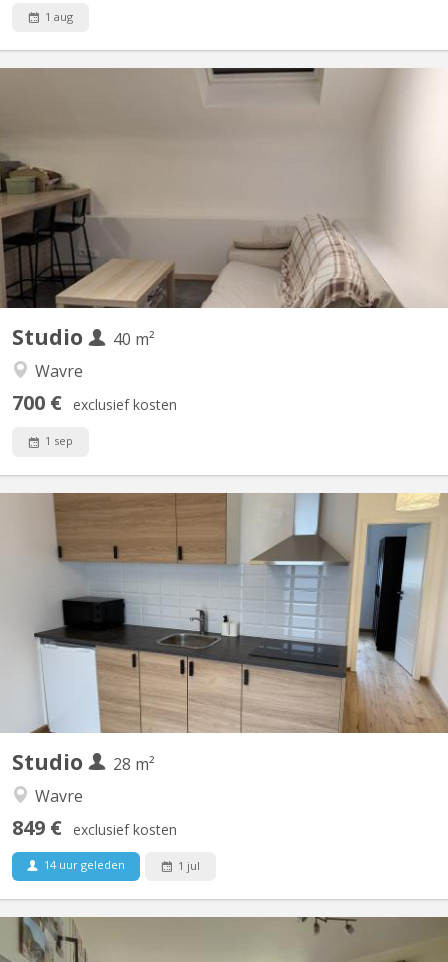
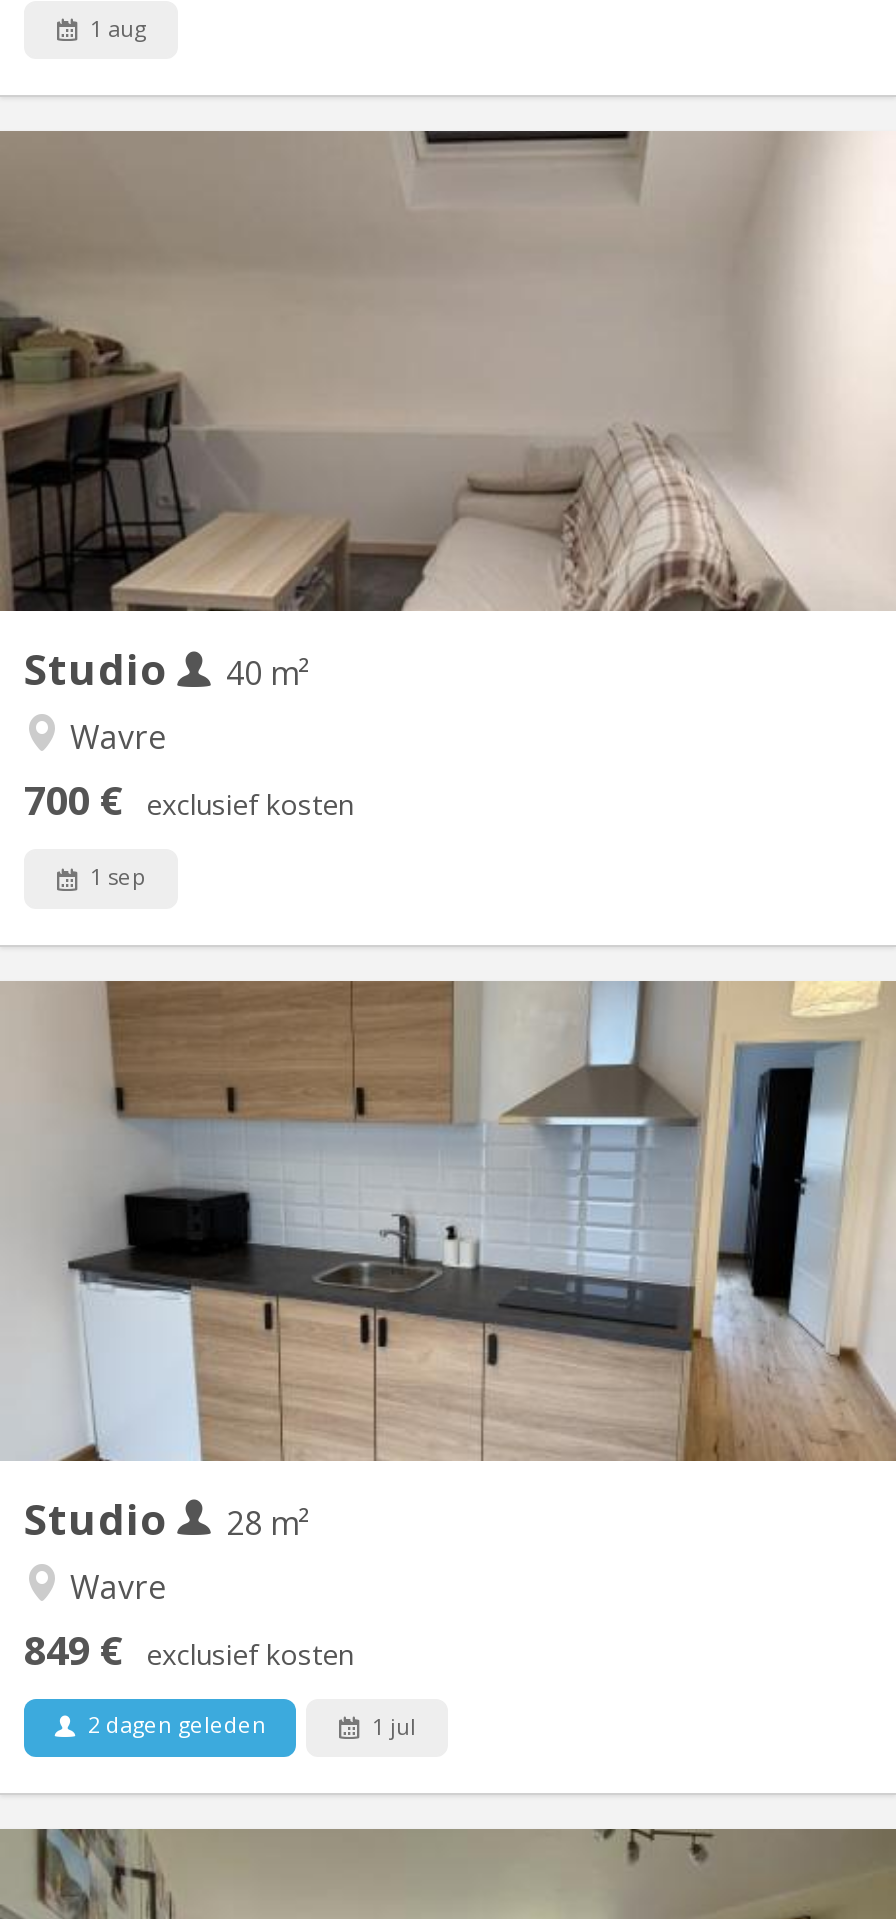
- 14 uur geleden
+ 2 dagen geleden
